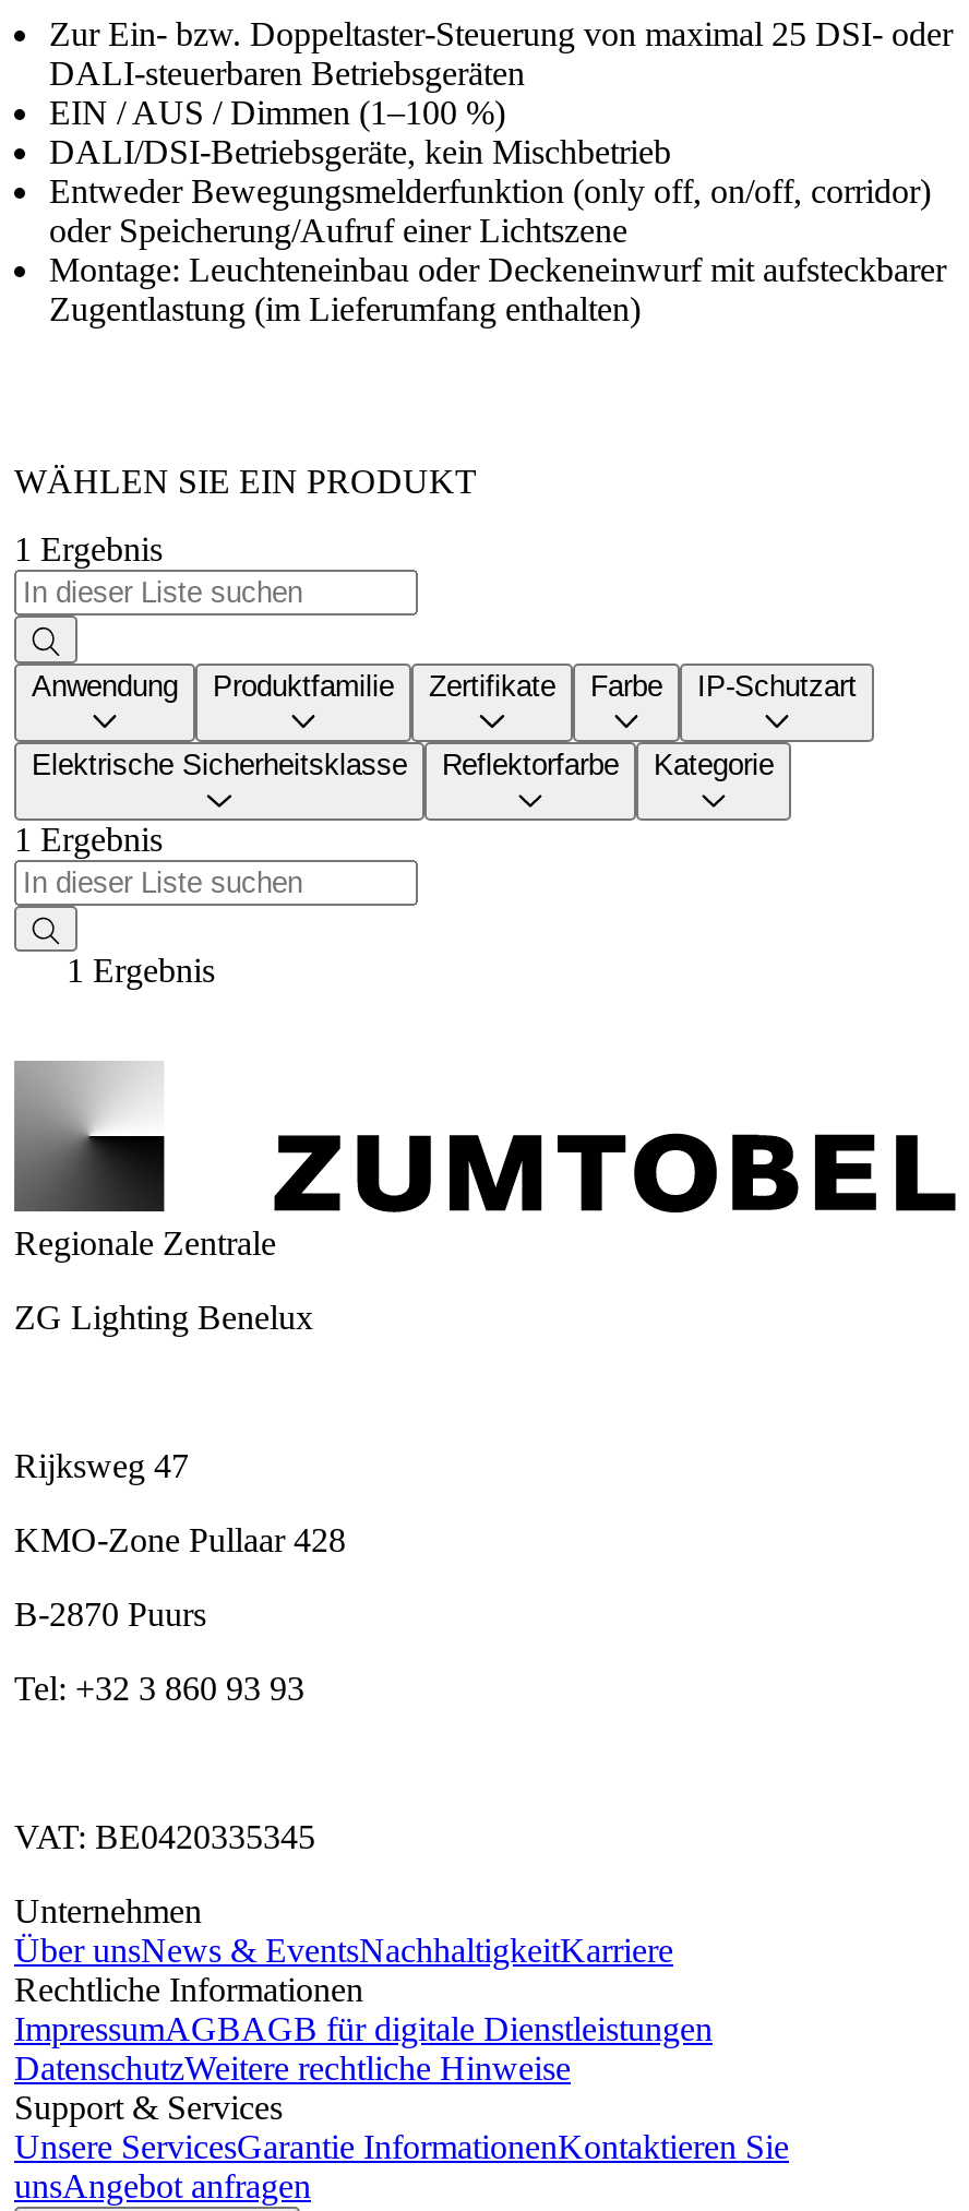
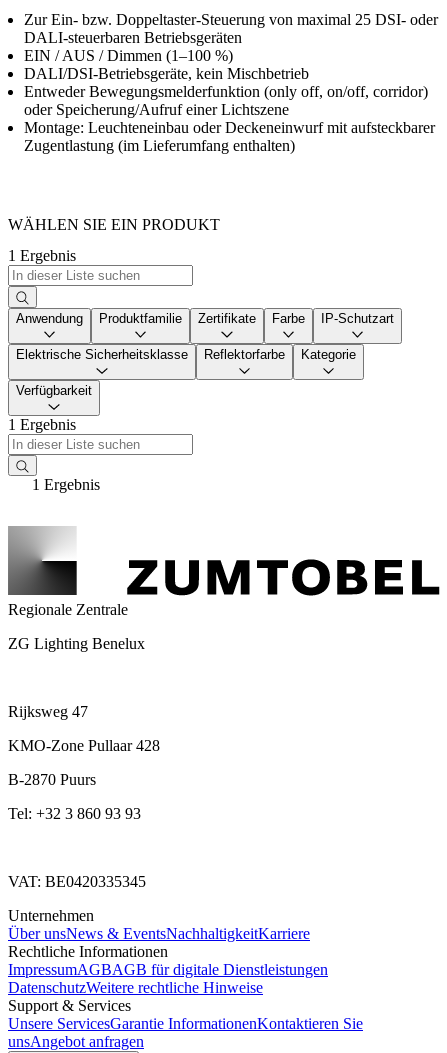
+ Verfügbarkeit
